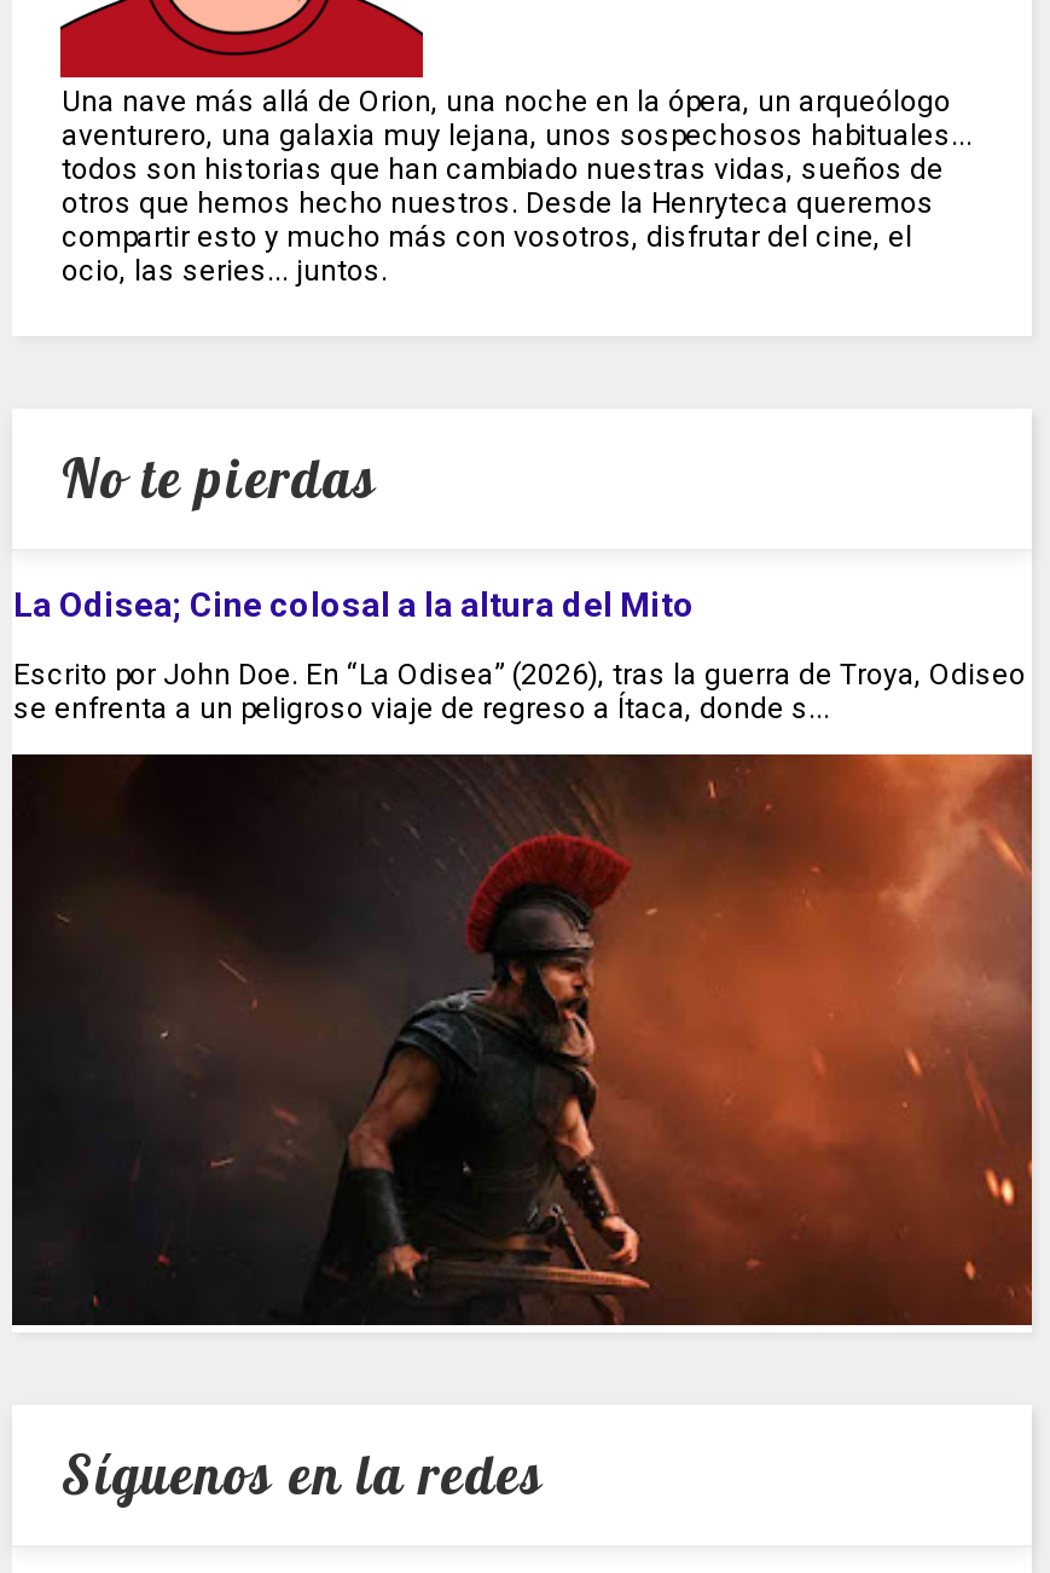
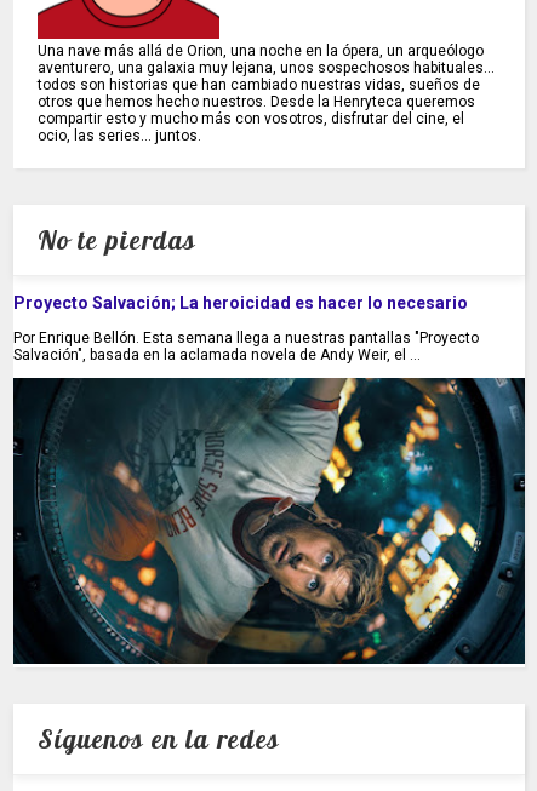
- La Odisea; Cine colosal a la altura del Mito
+ Proyecto Salvación; La heroicidad es hacer lo necesario

- Escrito por John Doe. En “La Odisea” (2026), tras la guerra de Troya, Odiseo
- se enfrenta a un peligroso viaje de regreso a Ítaca, donde s...
+ Por Enrique Bellón. Esta semana llega a nuestras pantallas "Proyecto
+ Salvación", basada en la aclamada novela de Andy Weir, el ...

- [image]
+ [image]
